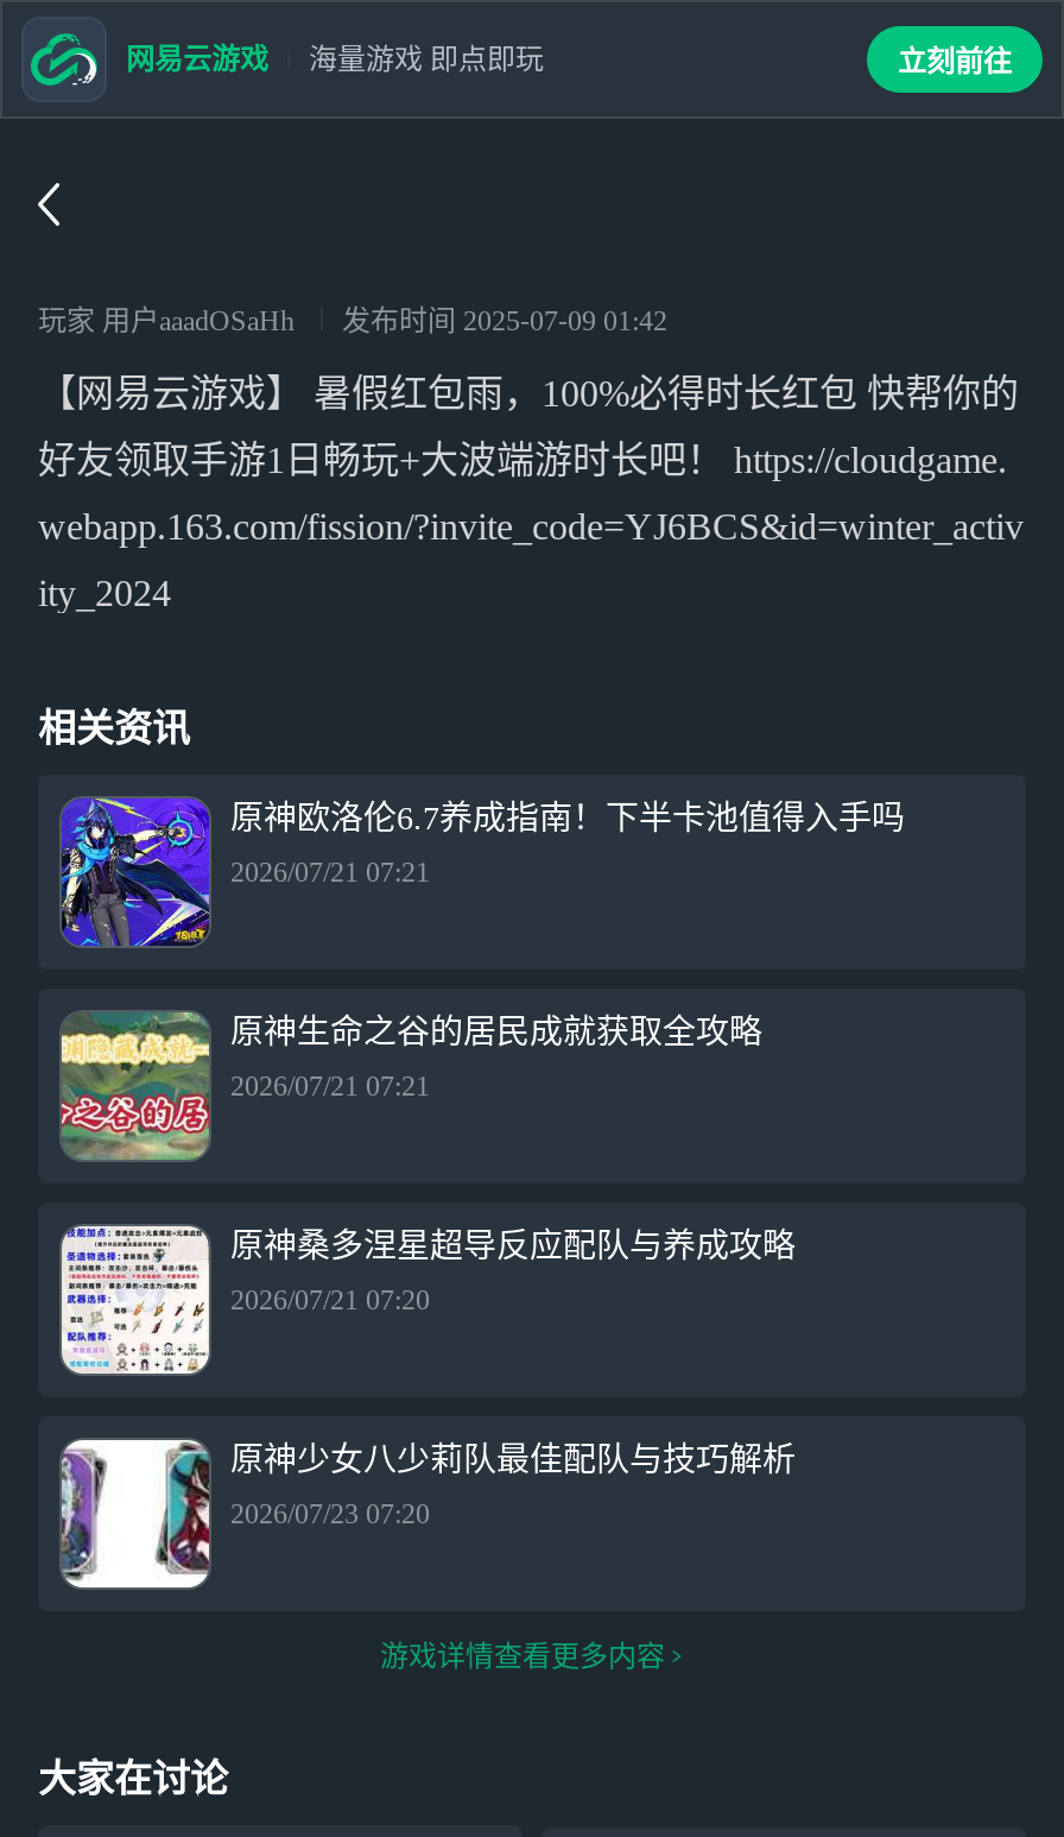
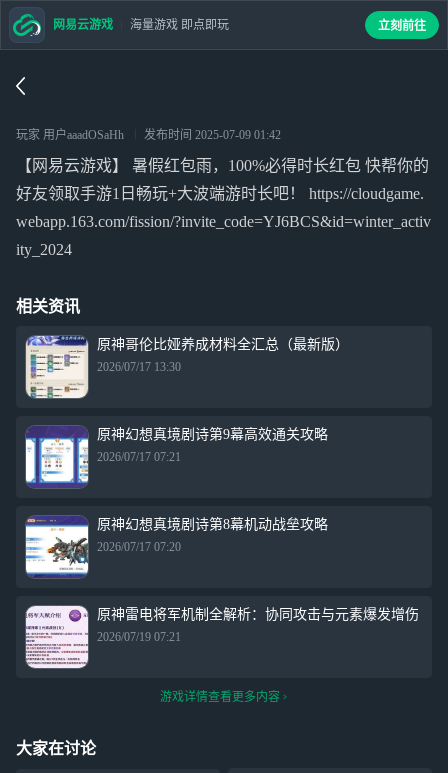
- [image]
- 原神欧洛伦6.7养成指南！下半卡池值得入手吗
+ [image]
+ 原神哥伦比娅养成材料全汇总（最新版）

- 2026/07/21 07:21
+ 2026/07/17 13:30

- [image]
- 原神生命之谷的居民成就获取全攻略
+ [image]
+ 原神幻想真境剧诗第9幕高效通关攻略

- 2026/07/21 07:21
+ 2026/07/17 07:21

- [image]
- 原神桑多涅星超导反应配队与养成攻略
+ [image]
+ 原神幻想真境剧诗第8幕机动战垒攻略

- 2026/07/21 07:20
+ 2026/07/17 07:20

- [image]
- 原神少女八少莉队最佳配队与技巧解析
+ [image]
+ 原神雷电将军机制全解析：协同攻击与元素爆发增伤

- 2026/07/23 07:20
+ 2026/07/19 07:21
